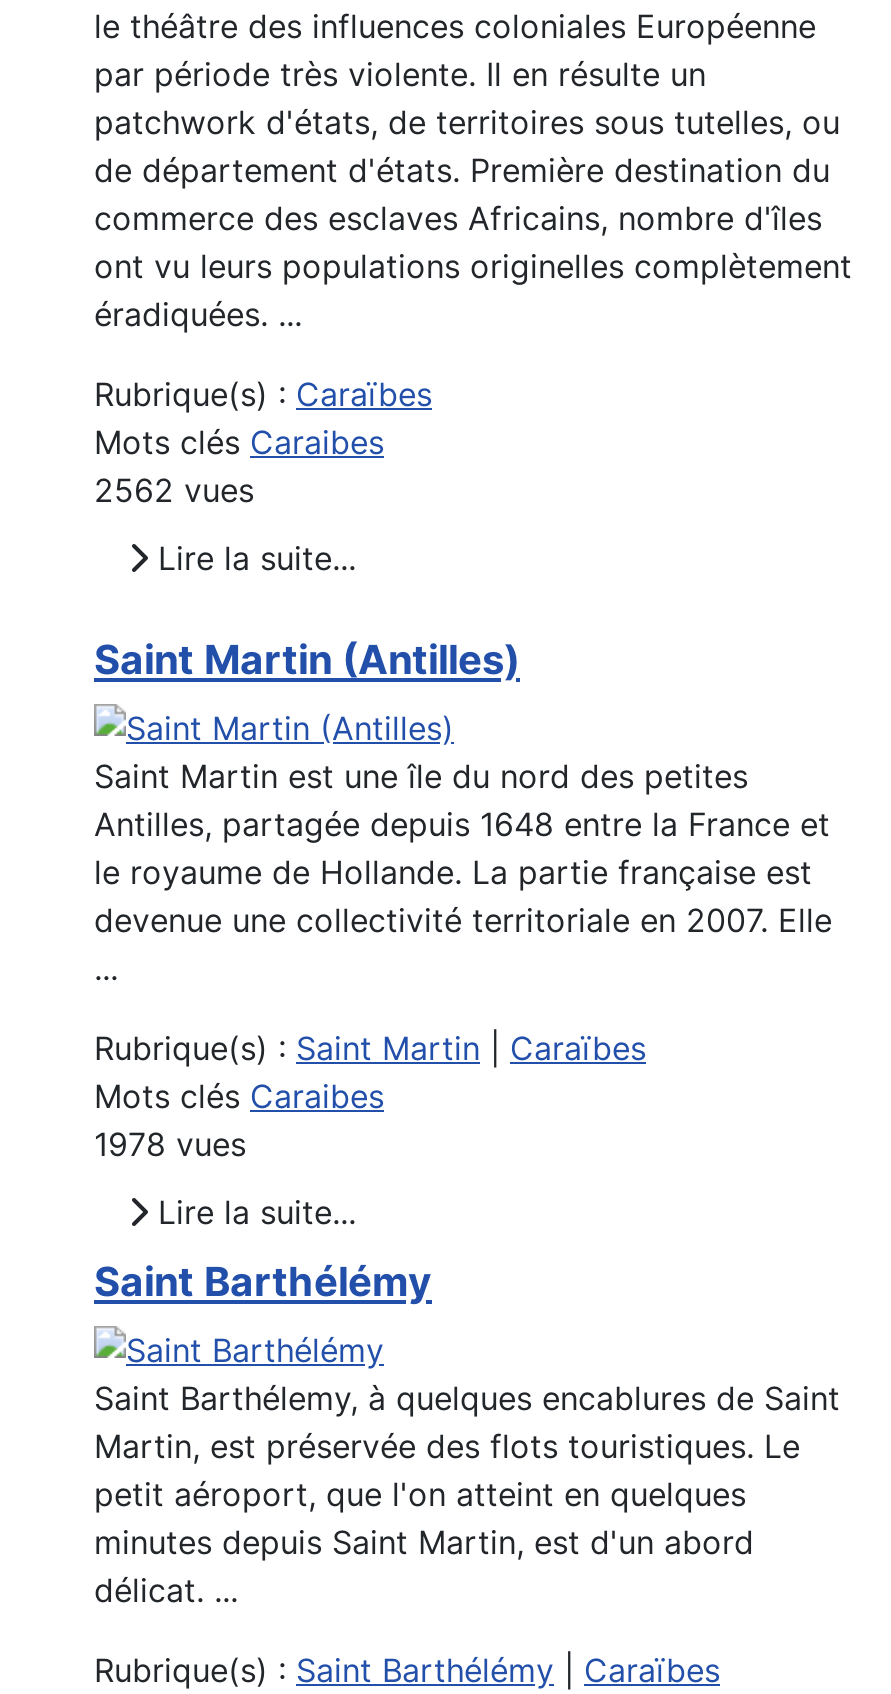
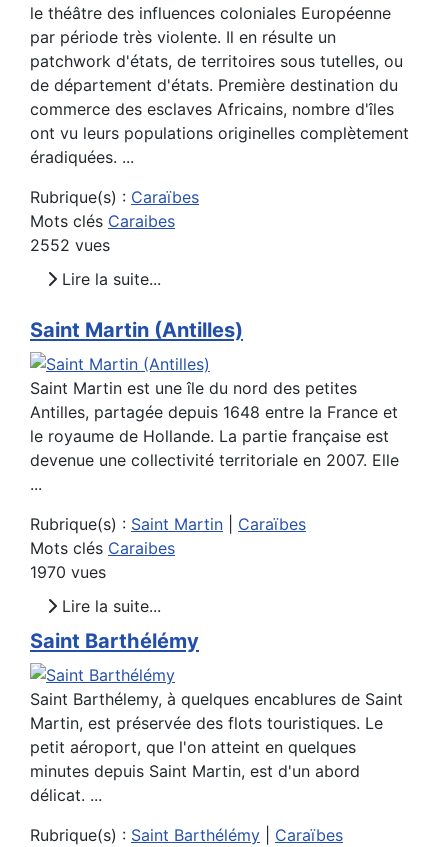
- 2562 vues
+ 2552 vues

- 1978 vues
+ 1970 vues
